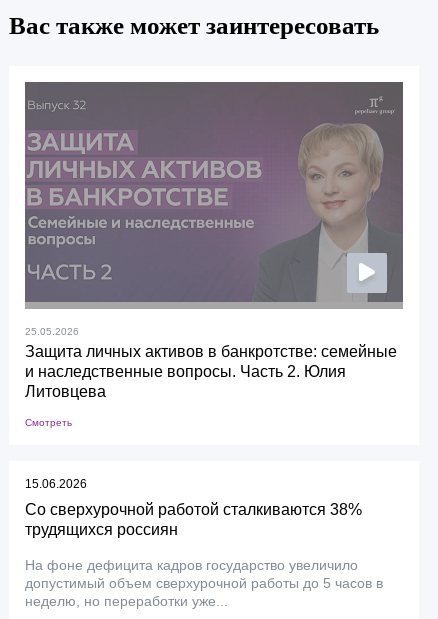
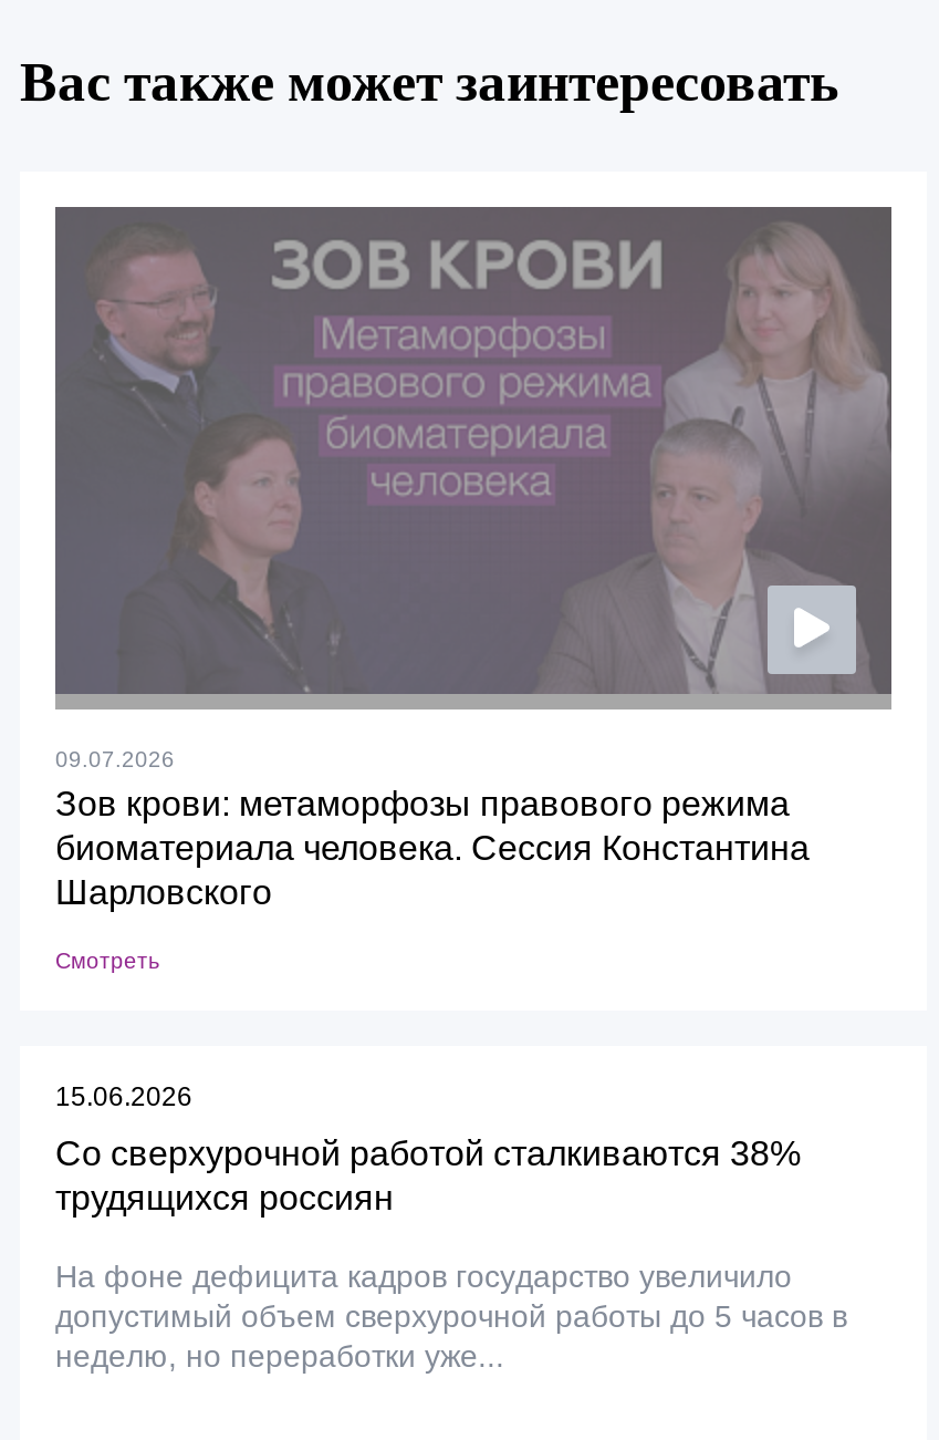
- [image]
- 25.05.2026
- Защита личных активов в банкротстве: семейные
- и наследственные вопросы. Часть 2. Юлия
- Литовцева
+ [image]
+ 09.07.2026
+ Зов крови: метаморфозы правового режима
+ биоматериала человека. Сессия Константина
+ Шарловского
